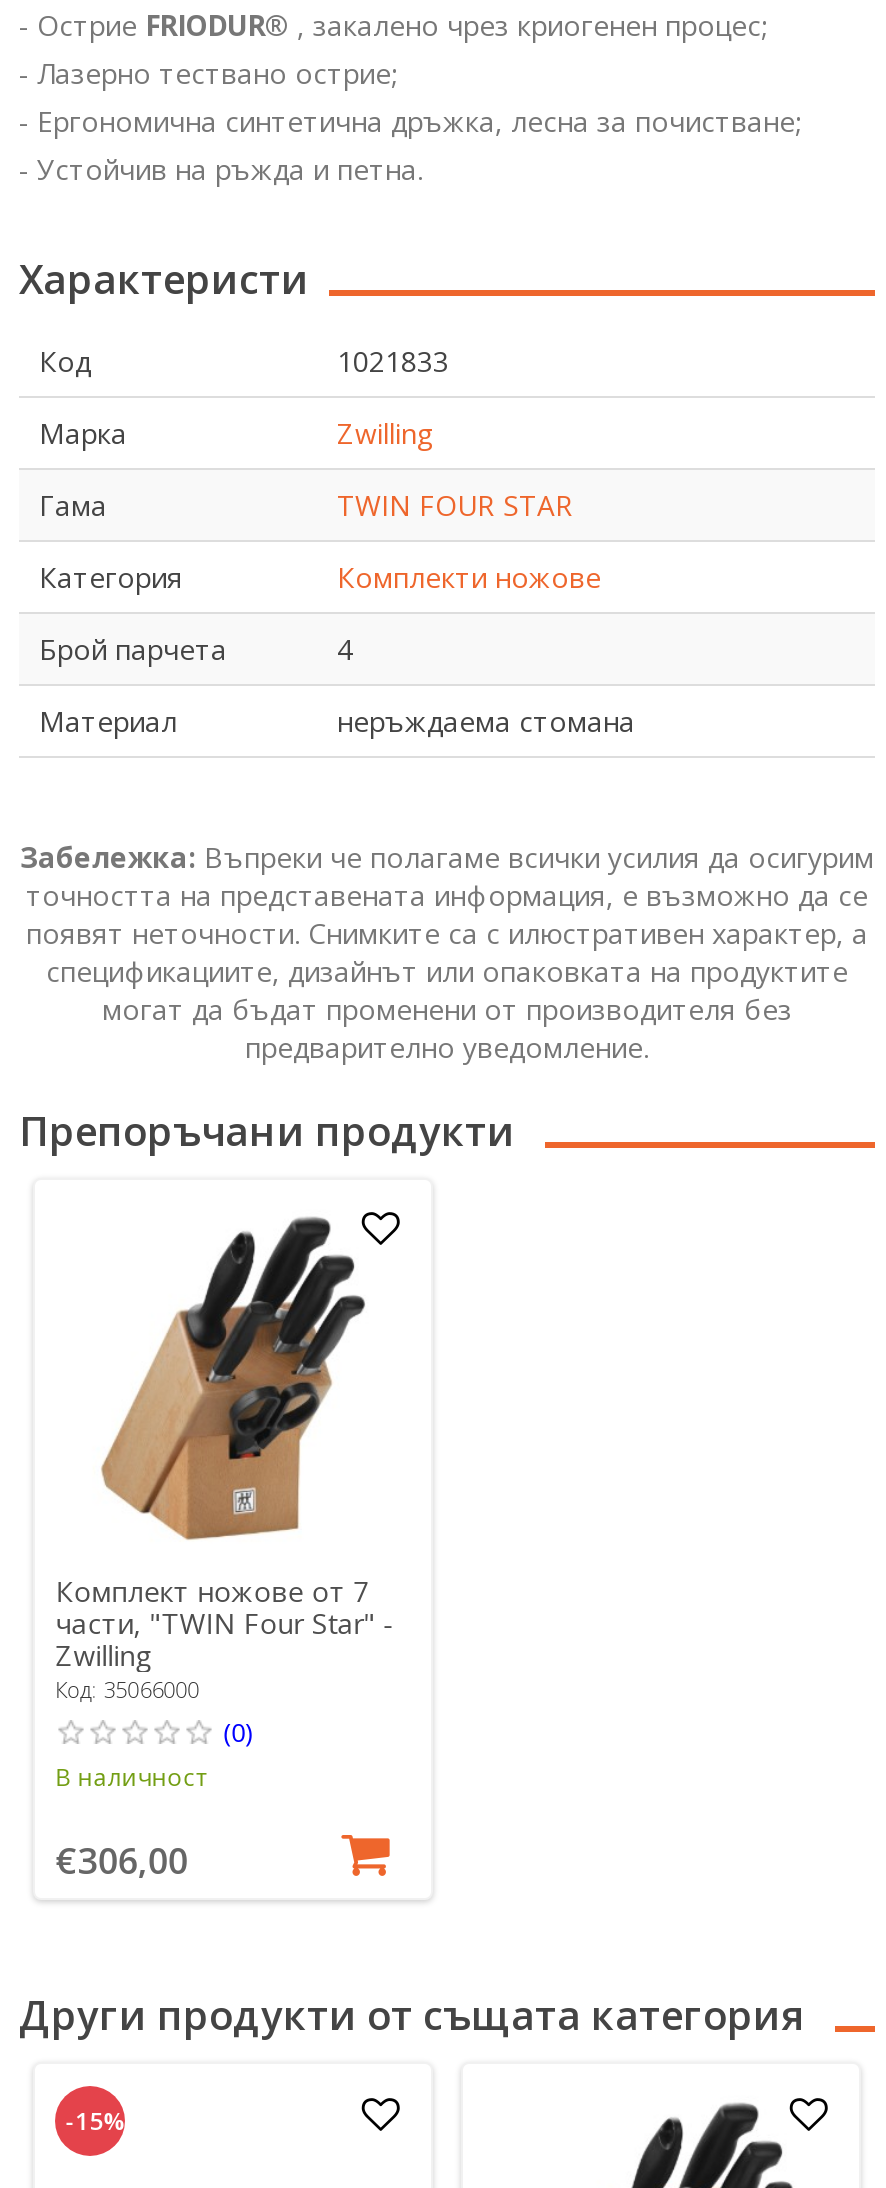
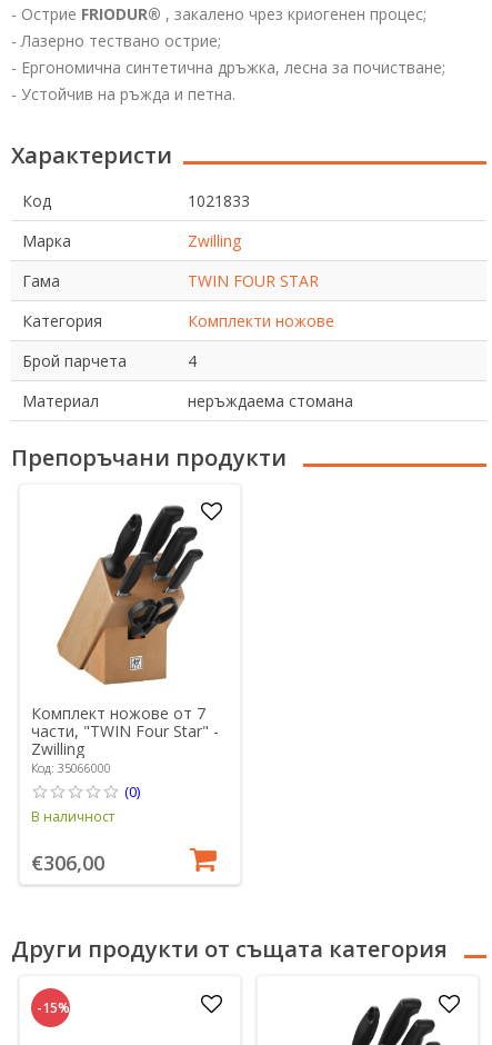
- Забележка: Въпреки че полагаме всички усилия да осигурим
- точността на представената информация, е възможно да се
- появят неточности. Снимките са с илюстративен характер, а
- спецификациите, дизайнът или опаковката на продуктите
- могат да бъдат променени от производителя без
- предварително уведомление.
